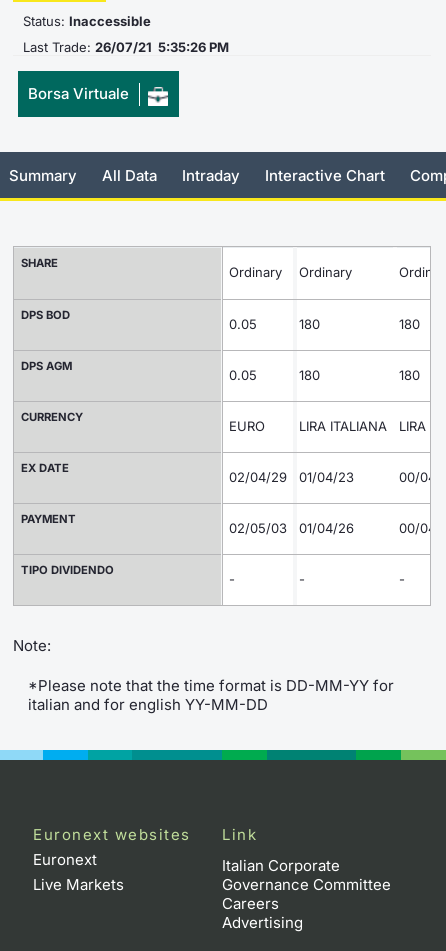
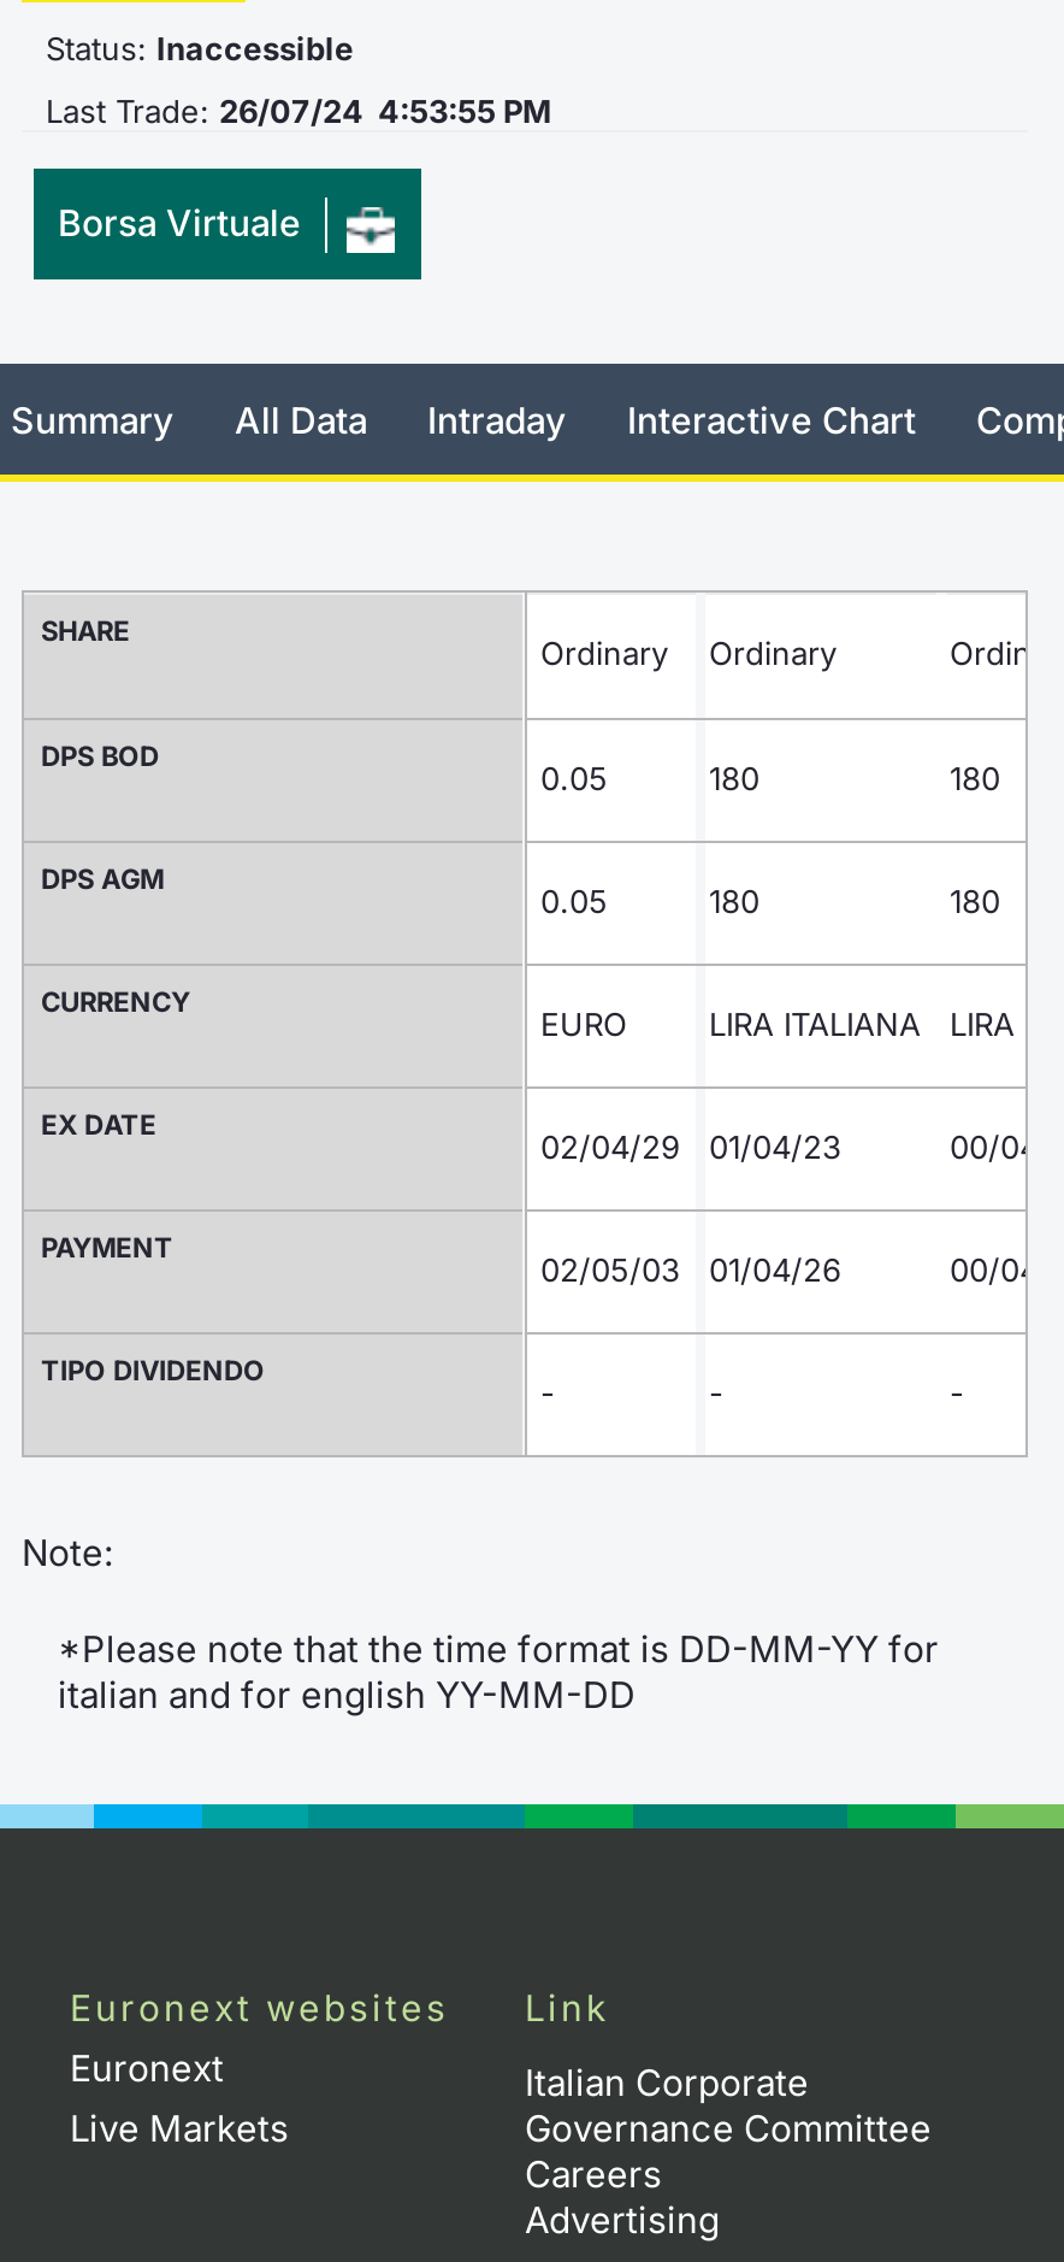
- Last Trade: 26/07/21 5:35:26 PM
+ Last Trade: 26/07/24 4:53:55 PM
